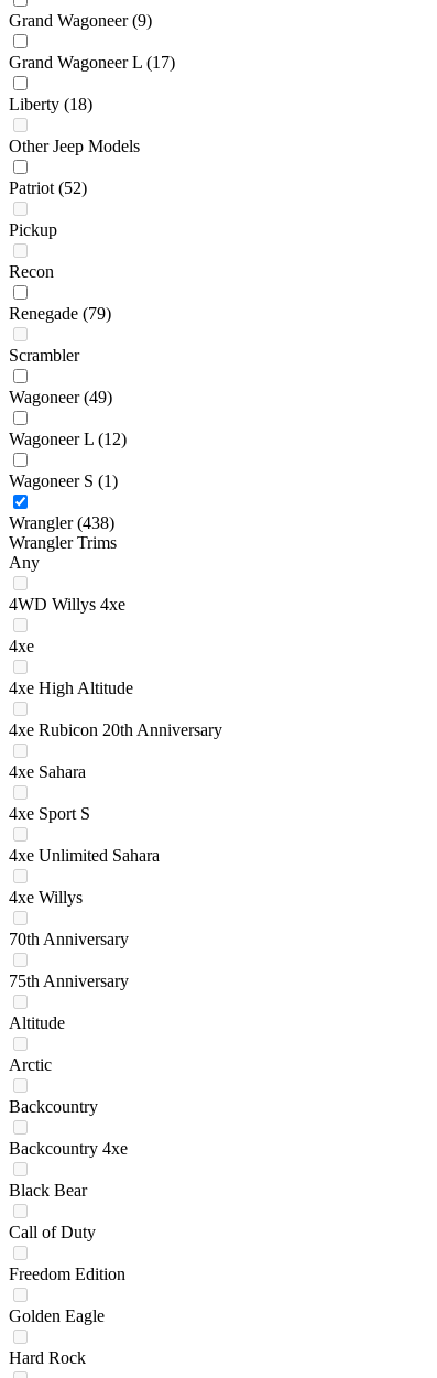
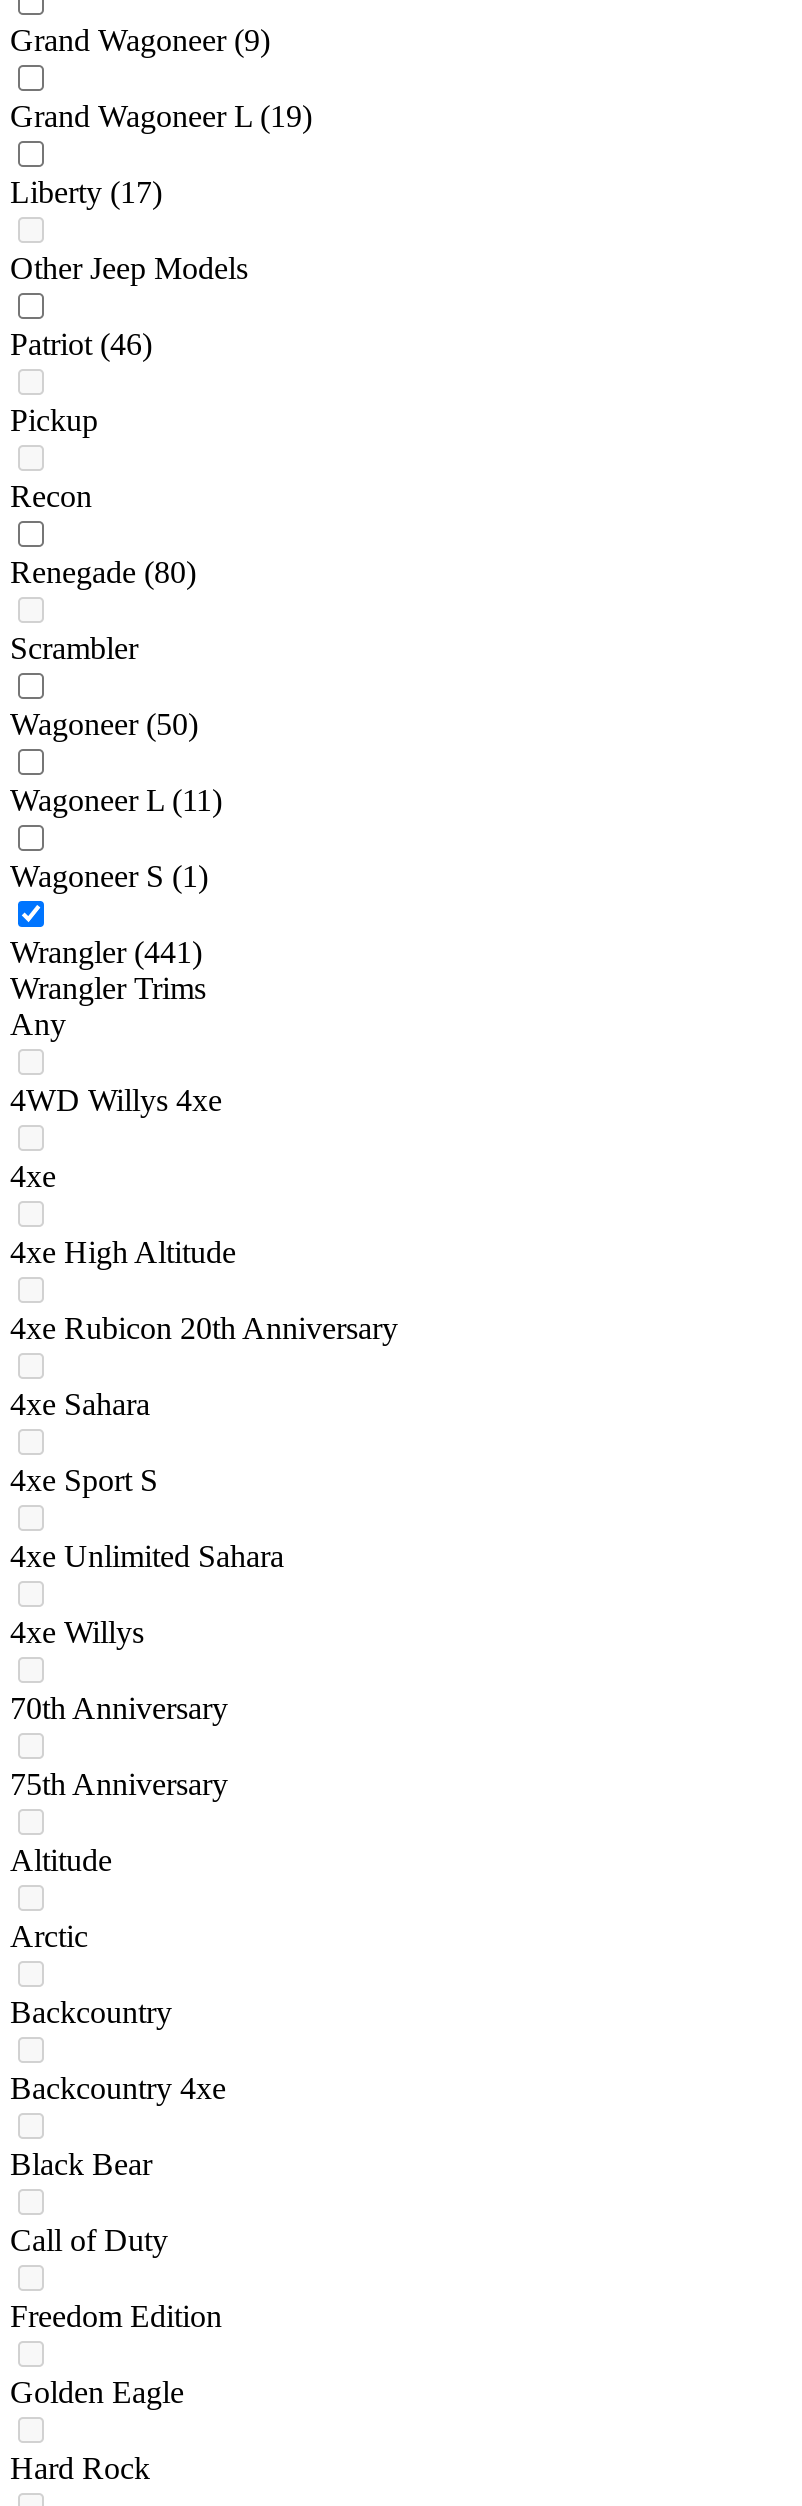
- Grand Wagoneer L (17)
+ Grand Wagoneer L (19)

- Liberty (18)
+ Liberty (17)

- Patriot (52)
+ Patriot (46)

- Renegade (79)
+ Renegade (80)

- Wagoneer (49)
+ Wagoneer (50)

- Wagoneer L (12)
+ Wagoneer L (11)

- Wrangler (438)
+ Wrangler (441)
